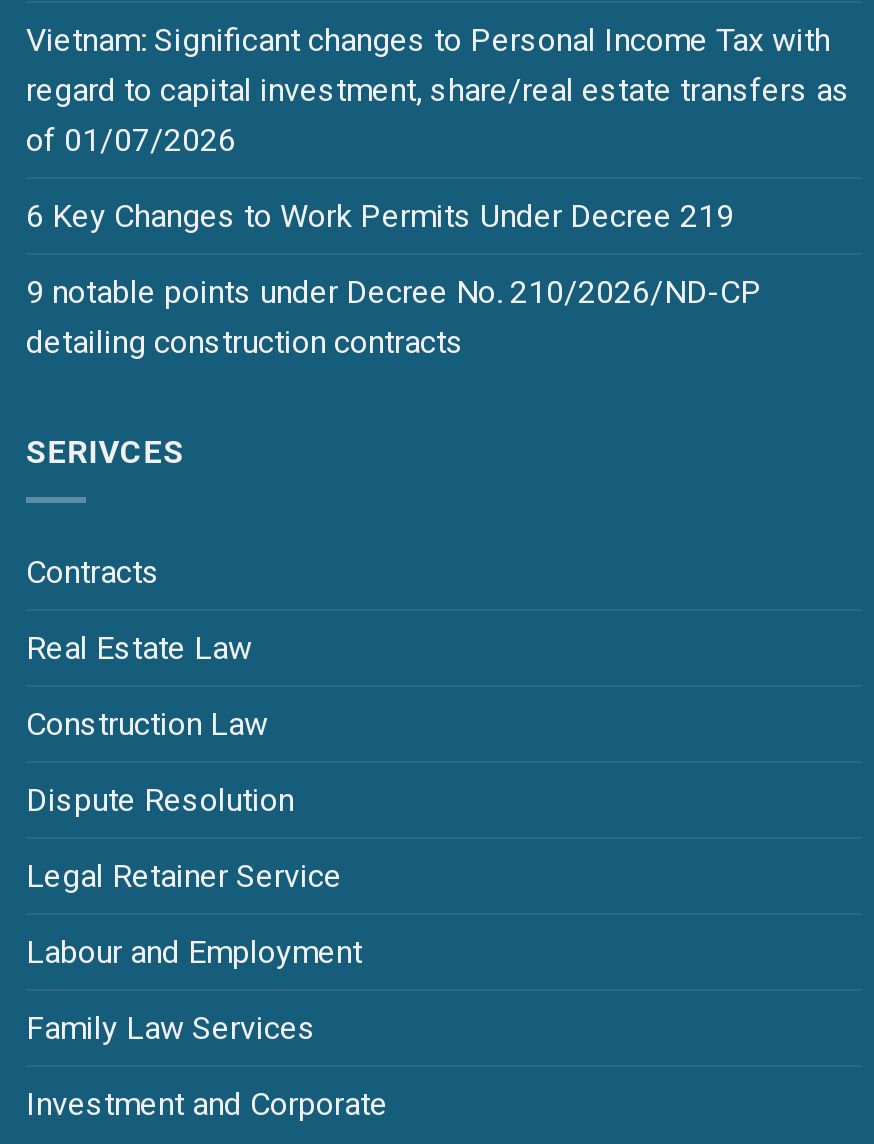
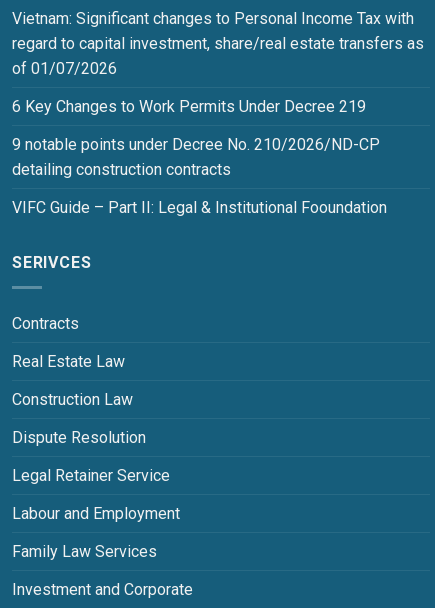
+ VIFC Guide – Part II: Legal & Institutional Fooundation
